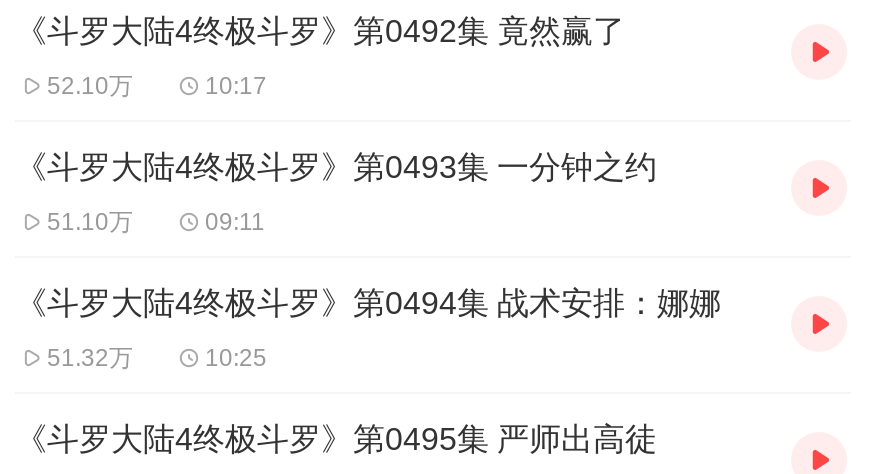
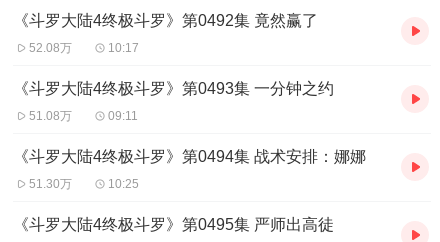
- 52.10万
+ 52.08万

- 51.10万
+ 51.08万

- 51.32万
+ 51.30万
